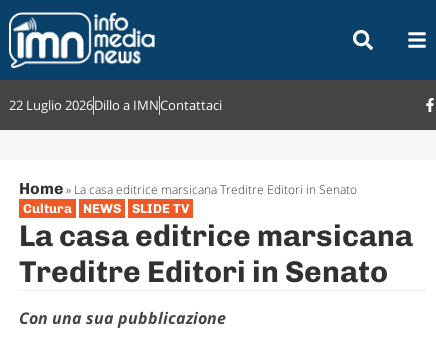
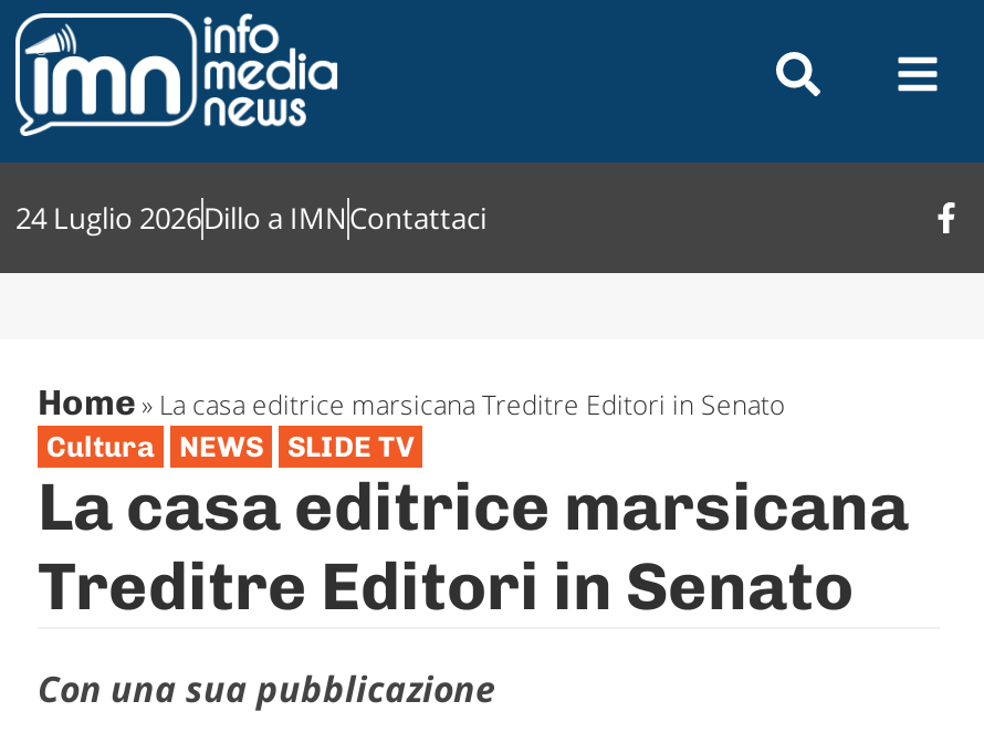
- 22 Luglio 2026Dillo a IMNContattaci
+ 24 Luglio 2026Dillo a IMNContattaci
